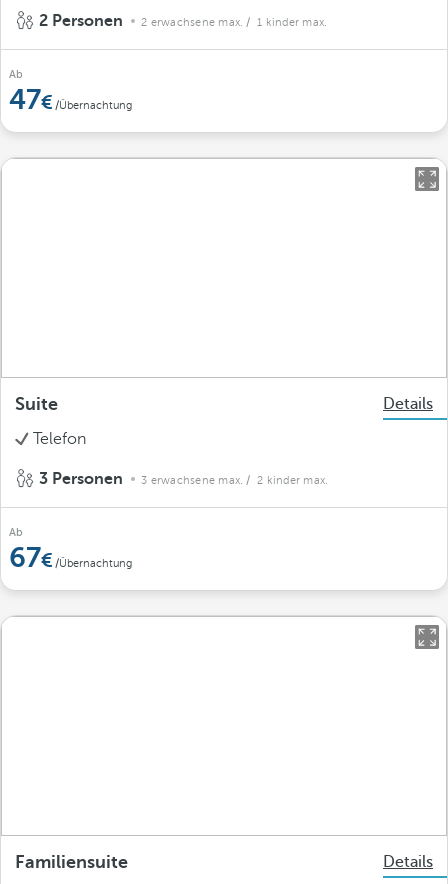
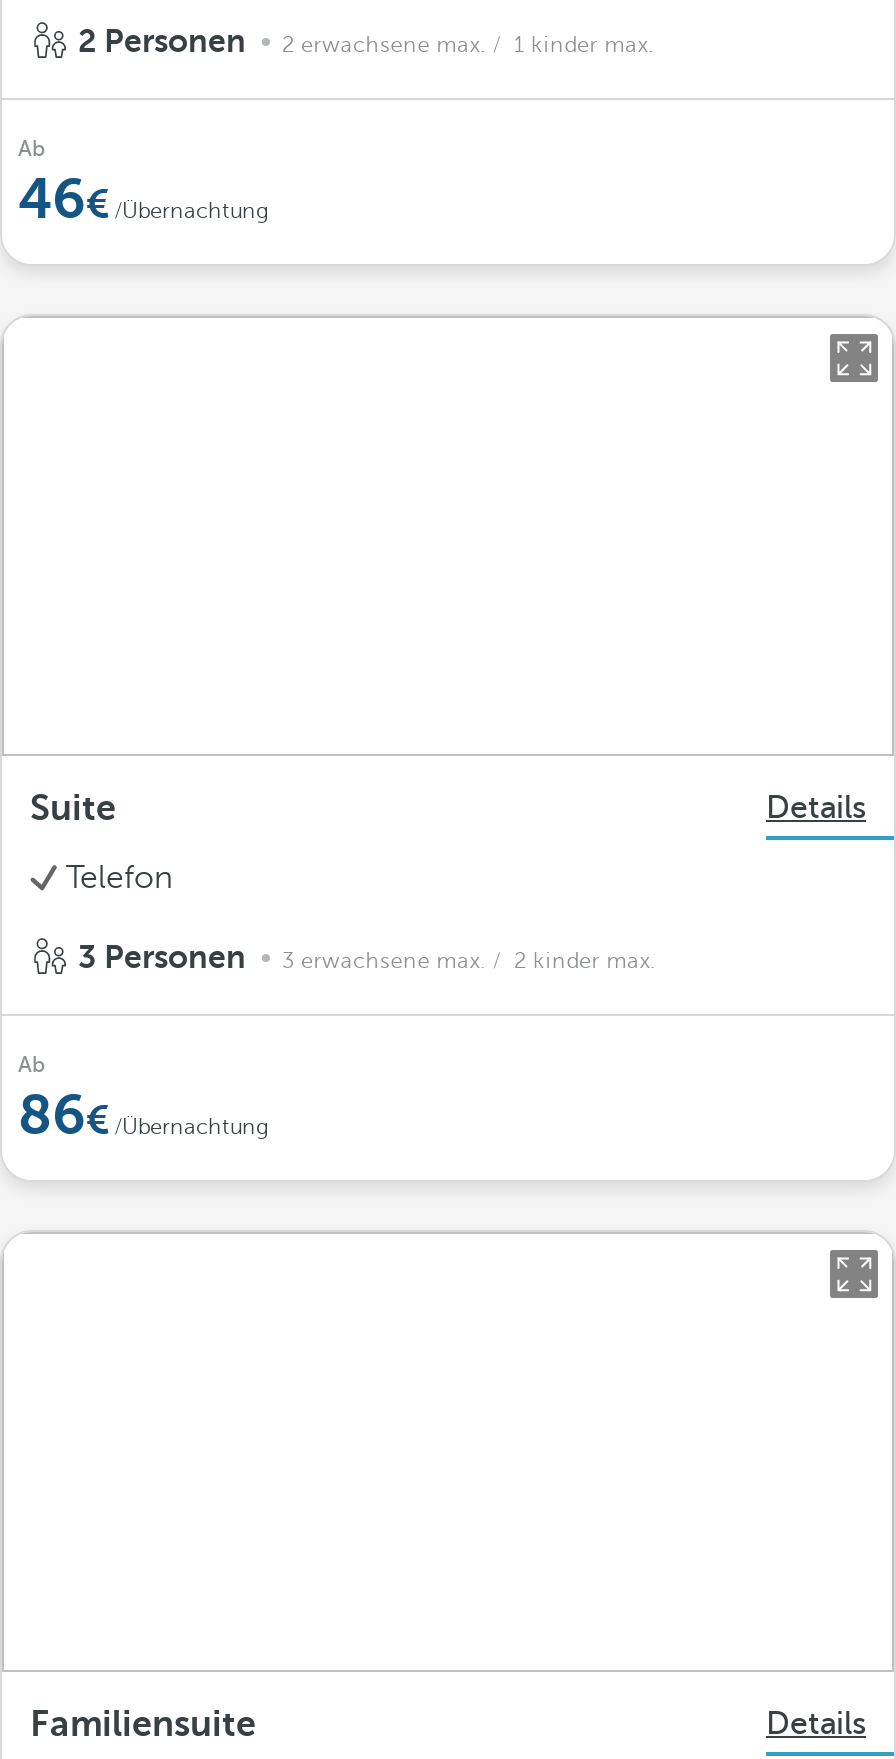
- 47 /Übernachtung
+ 46 /Übernachtung

- 67 /Übernachtung
+ 86 /Übernachtung
